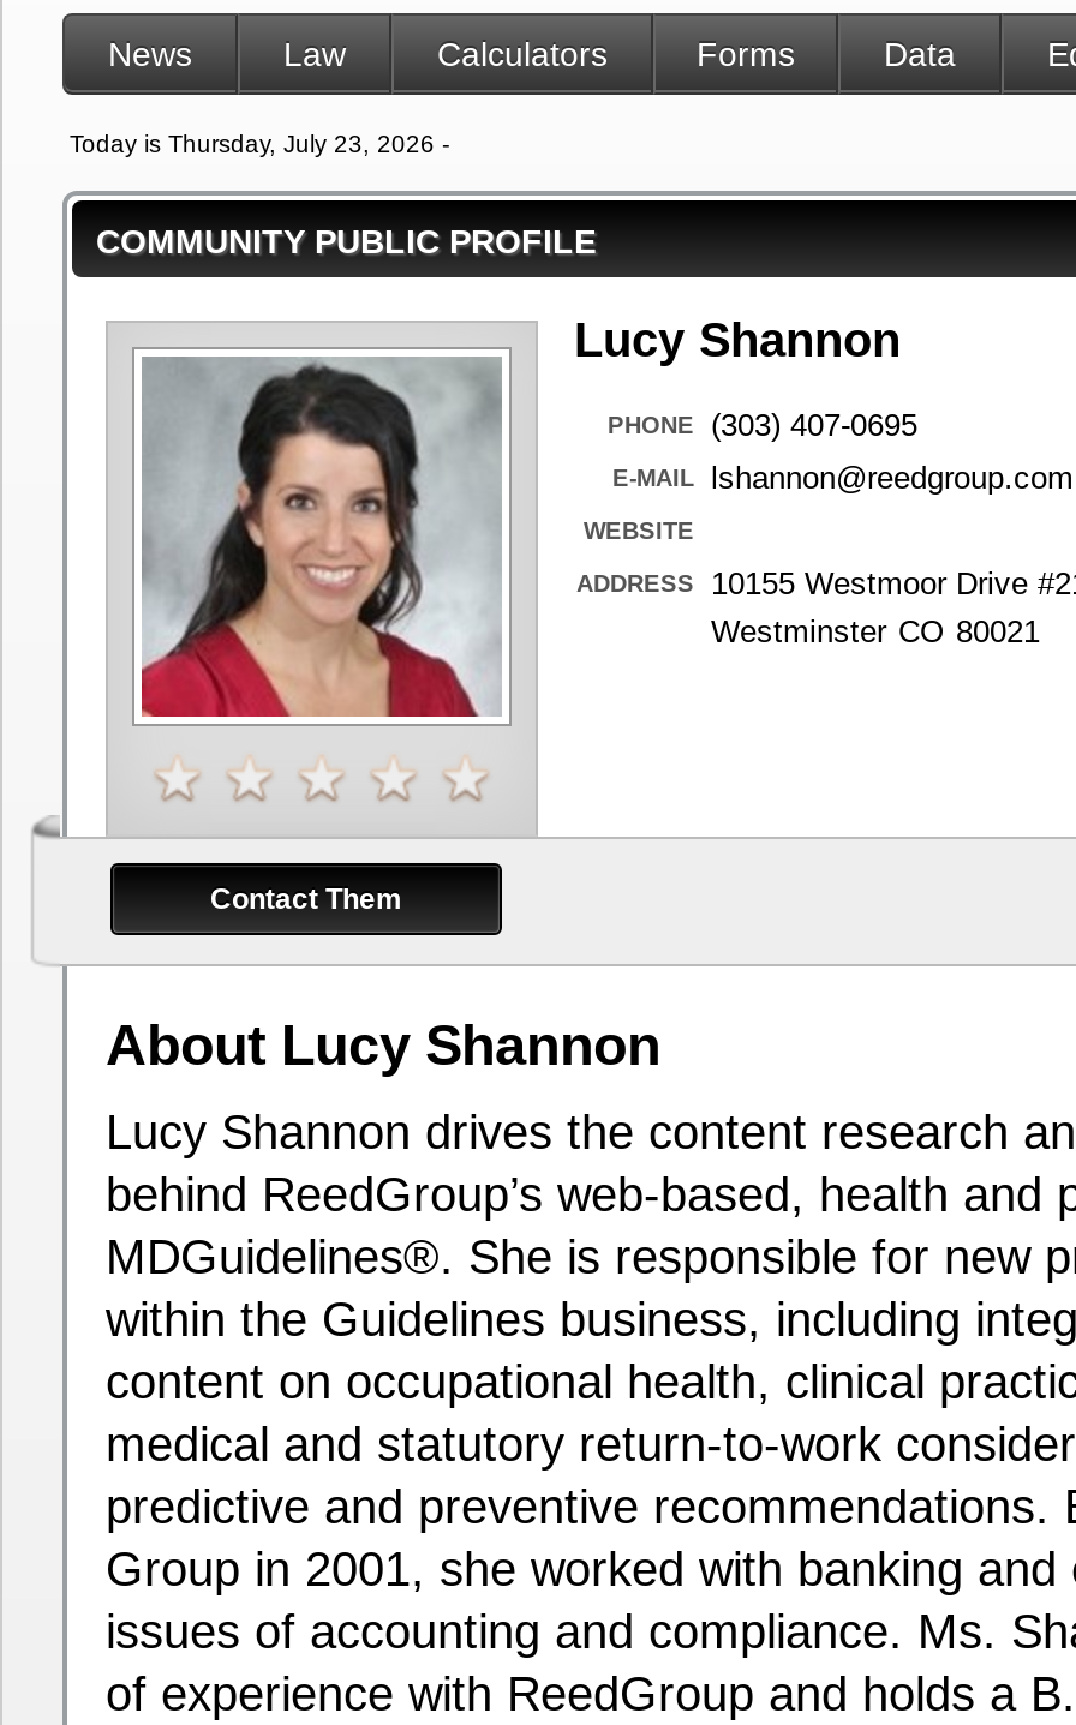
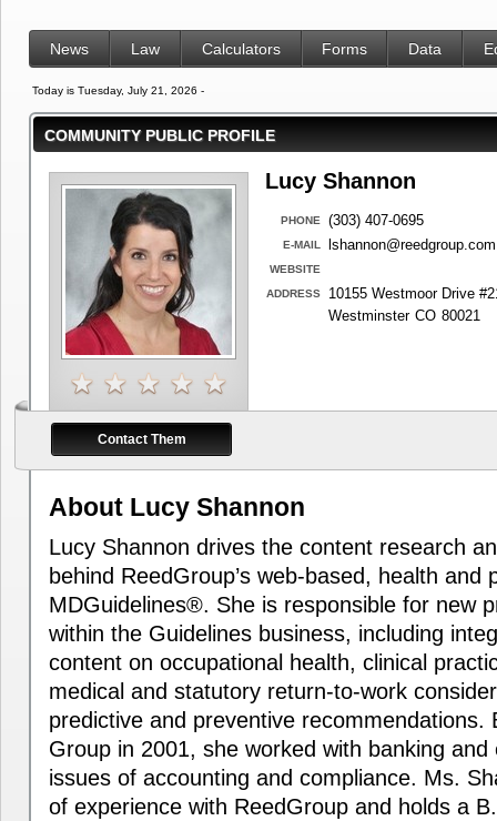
- Today is Thursday, July 23, 2026 -
+ Today is Tuesday, July 21, 2026 -
